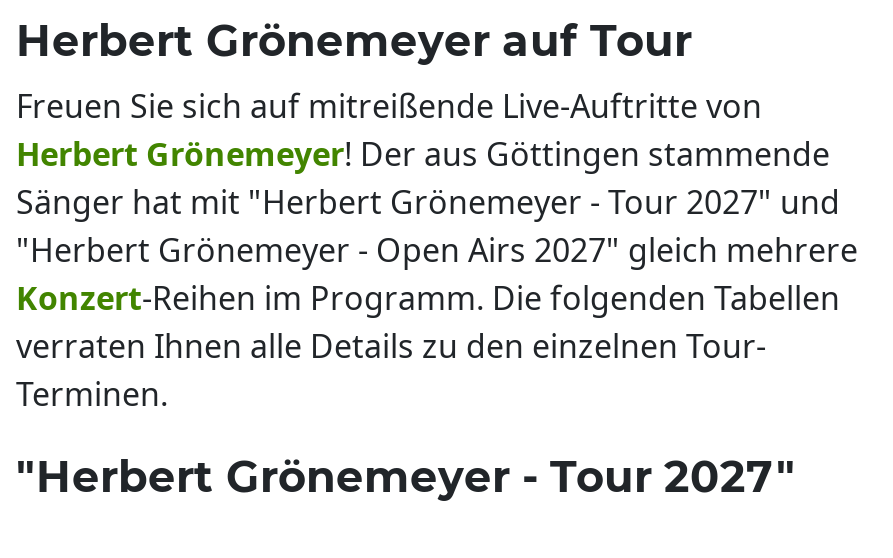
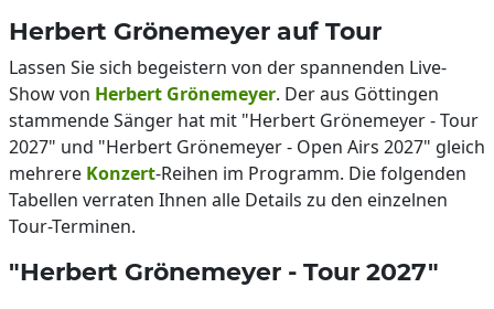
- Freuen Sie sich auf mitreißende Live-Auftritte von
- Herbert Grönemeyer! Der aus Göttingen stammende
- Sänger hat mit "Herbert Grönemeyer - Tour 2027" und
- "Herbert Grönemeyer - Open Airs 2027" gleich mehrere
- Konzert-Reihen im Programm. Die folgenden Tabellen
- verraten Ihnen alle Details zu den einzelnen Tour-
- Terminen.
+ Lassen Sie sich begeistern von der spannenden Live-
+ Show von Herbert Grönemeyer. Der aus Göttingen
+ stammende Sänger hat mit "Herbert Grönemeyer - Tour
+ 2027" und "Herbert Grönemeyer - Open Airs 2027" gleich
+ mehrere Konzert-Reihen im Programm. Die folgenden
+ Tabellen verraten Ihnen alle Details zu den einzelnen
+ Tour-Terminen.
